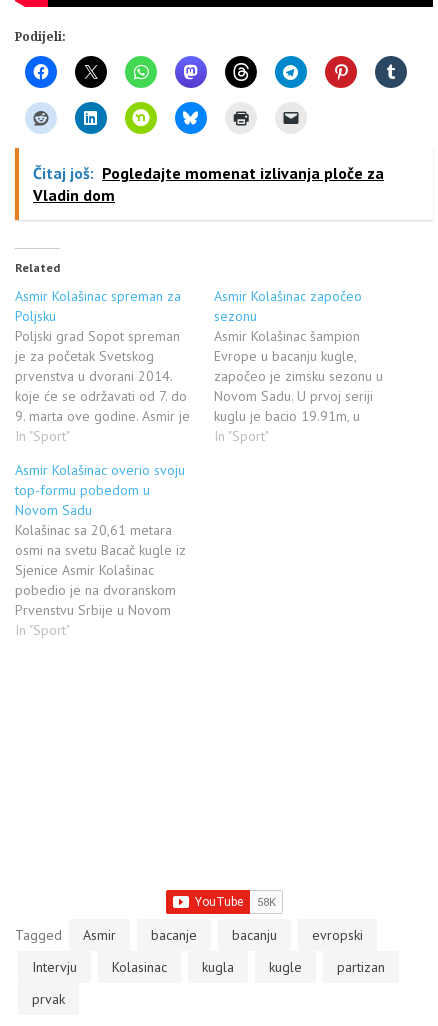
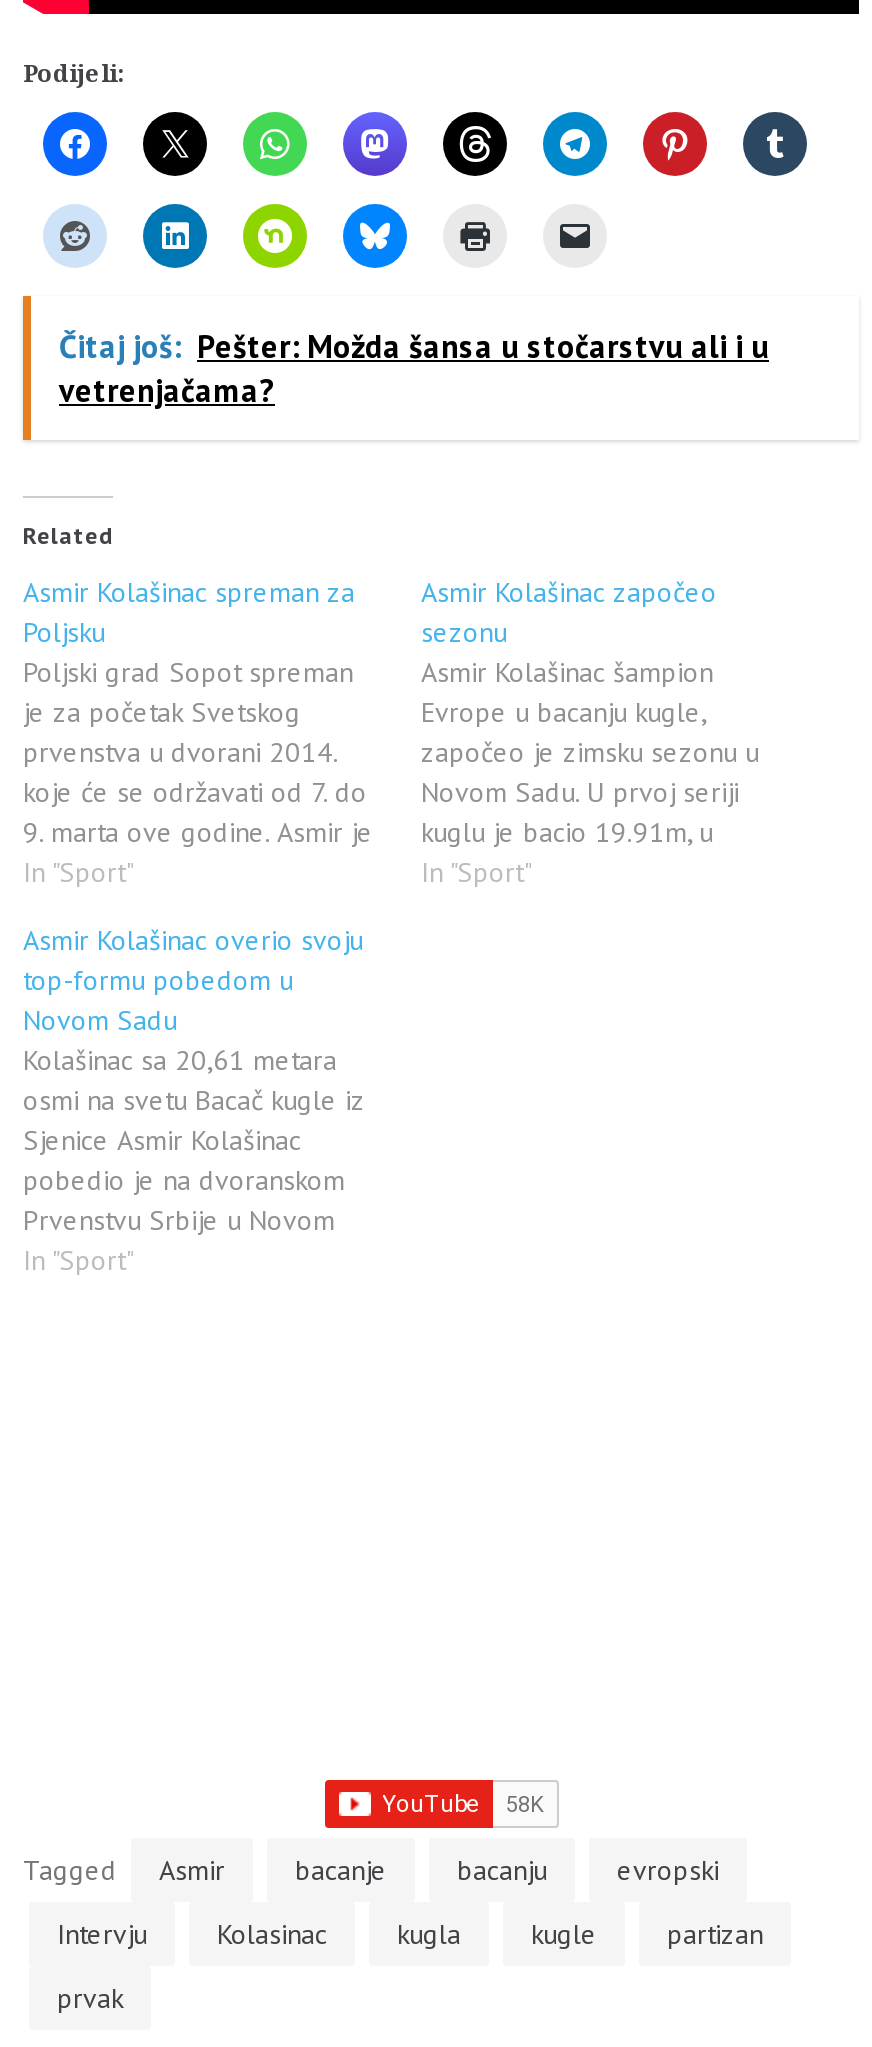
- Čitaj još: Pogledajte momenat izlivanja ploče za
- Vladin dom
+ Čitaj još: Pešter: Možda šansa u stočarstvu ali i u
+ vetrenjačama?
